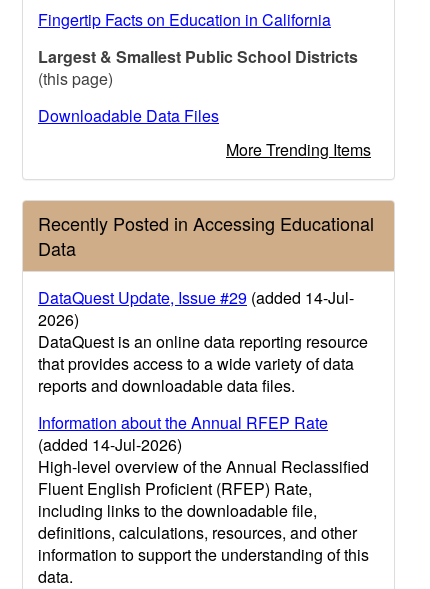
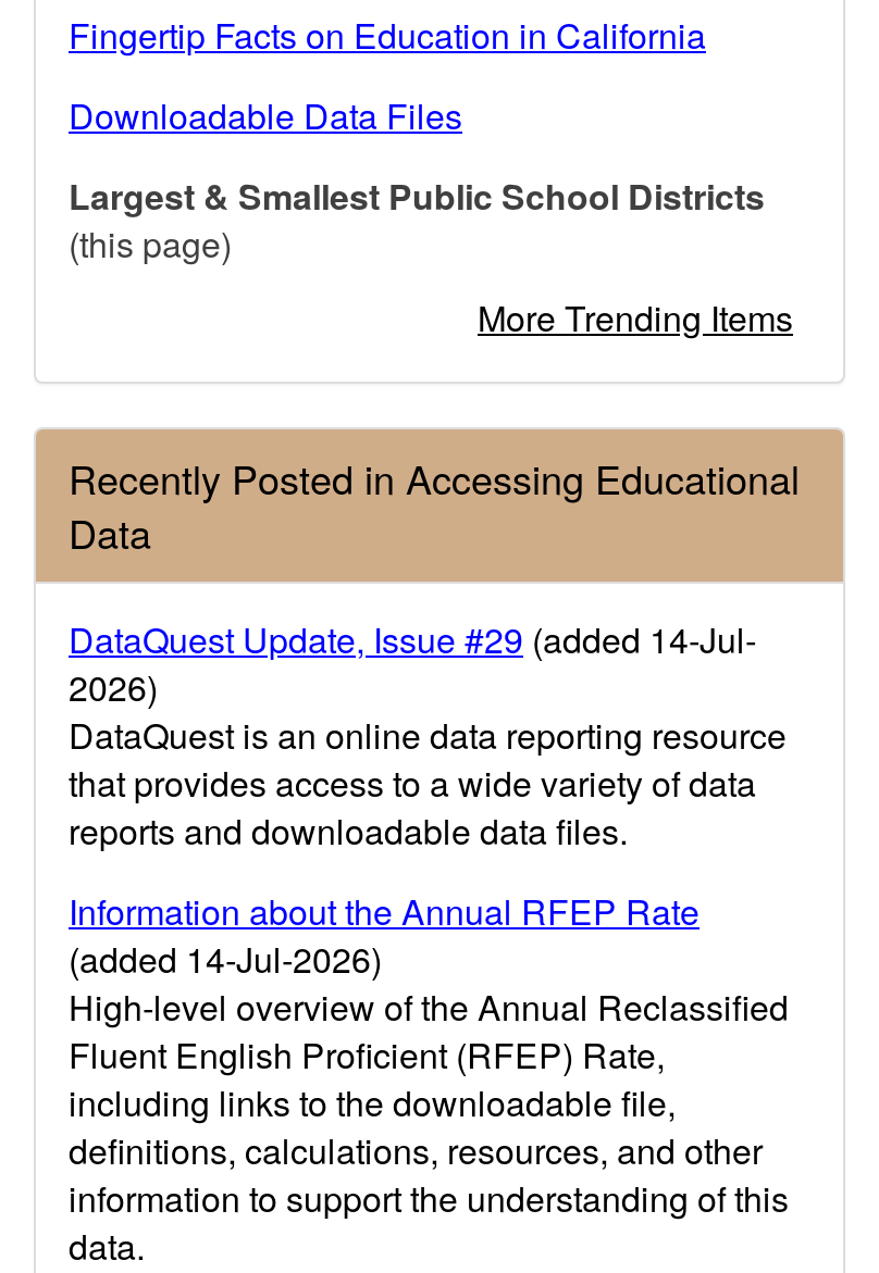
moved down: Largest & Smallest Public School Districts | (this page)

moved up: Downloadable Data Files
